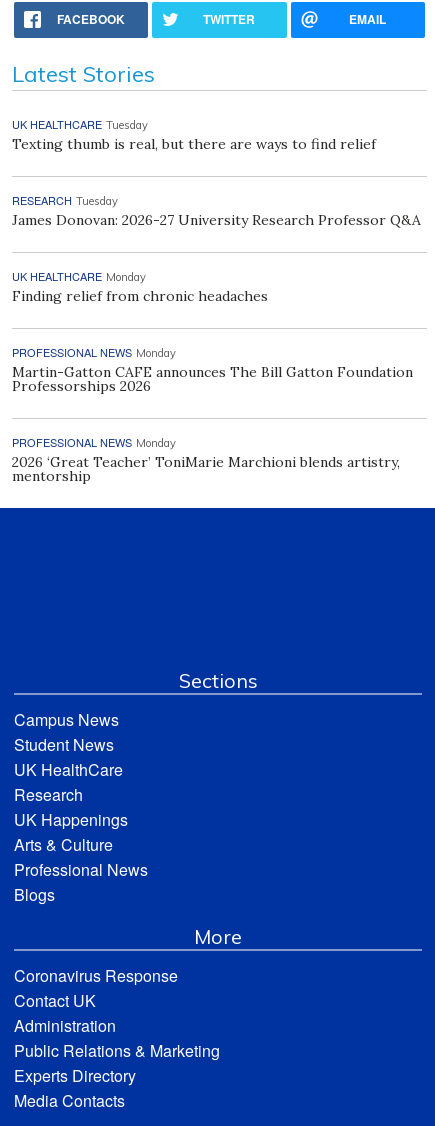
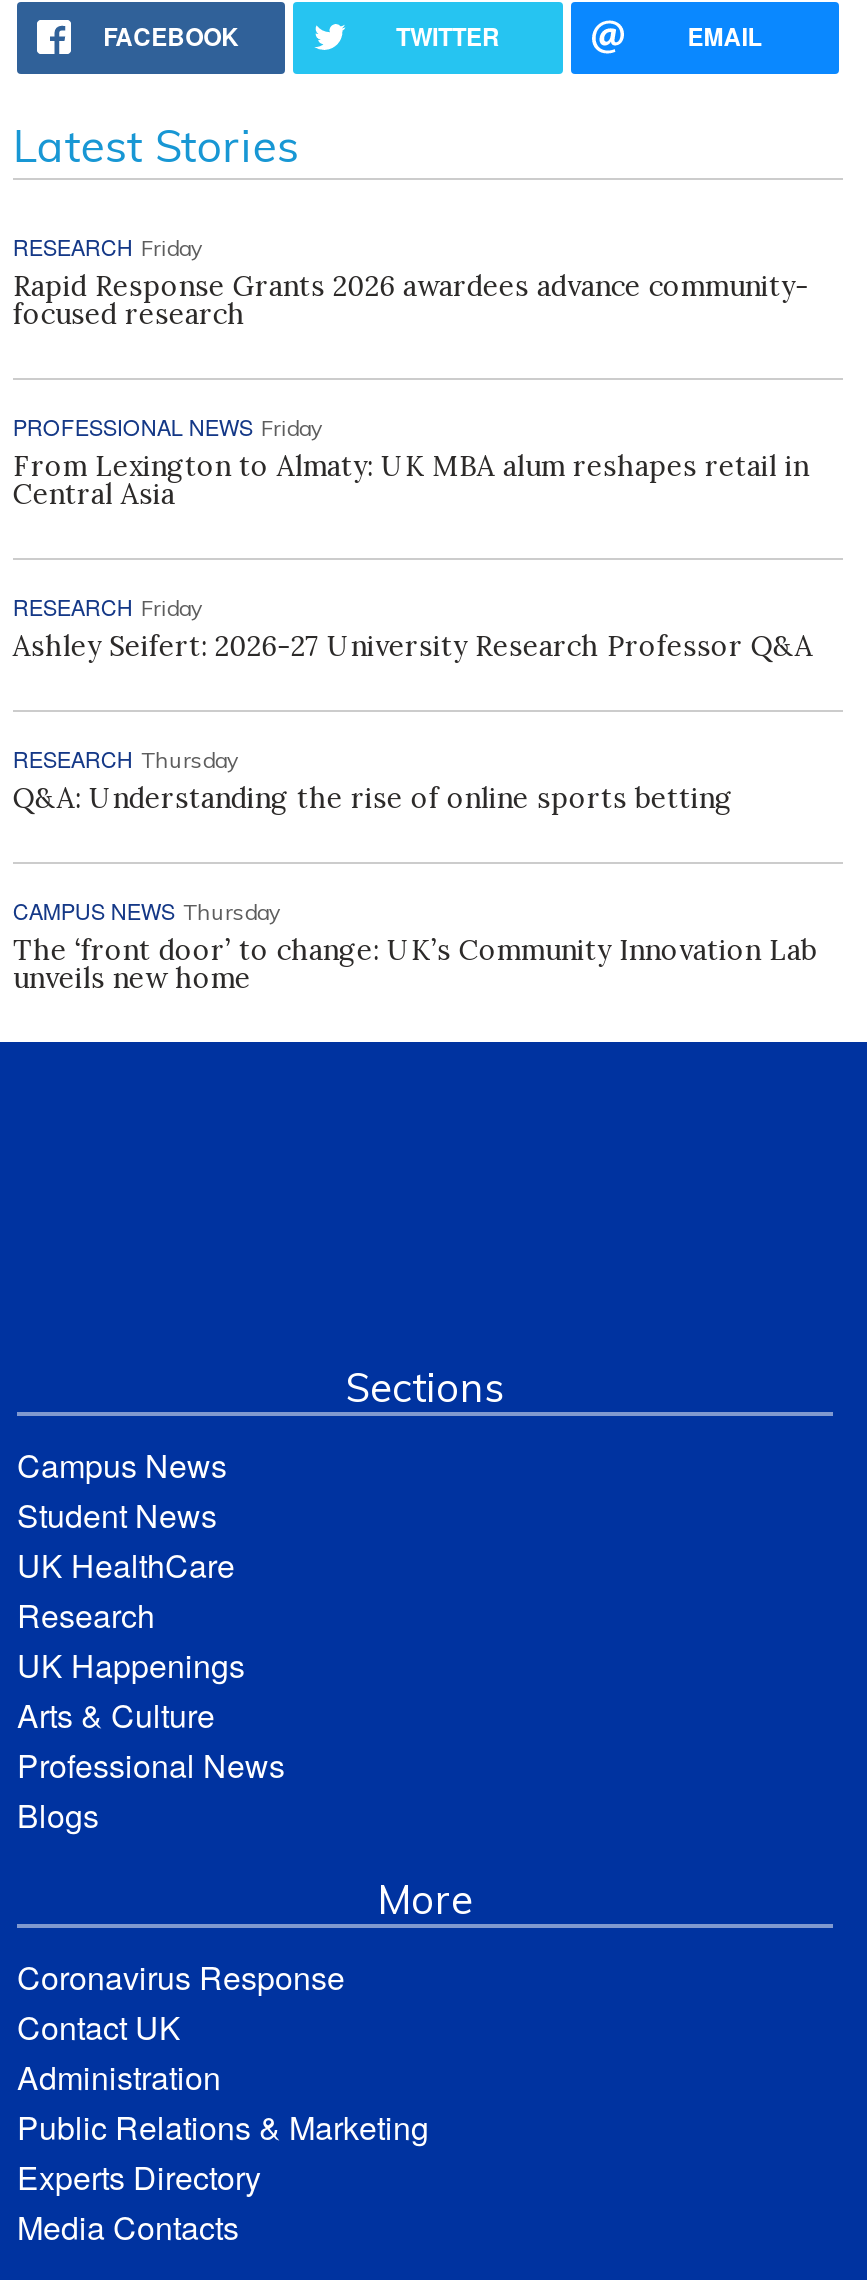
- UK HEALTHCARE Tuesday
- Texting thumb is real, but there are ways to find relief
+ RESEARCH Friday
+ Rapid Response Grants 2026 awardees advance community-
+ focused research

- RESEARCH Tuesday
- James Donovan: 2026-27 University Research Professor Q&A
+ PROFESSIONAL NEWS Friday
+ From Lexington to Almaty: UK MBA alum reshapes retail in
+ Central Asia

- UK HEALTHCARE Monday
- Finding relief from chronic headaches
+ RESEARCH Friday
+ Ashley Seifert: 2026-27 University Research Professor Q&A

- PROFESSIONAL NEWS Monday
- Martin-Gatton CAFE announces The Bill Gatton Foundation
- Professorships 2026
+ RESEARCH Thursday
+ Q&A: Understanding the rise of online sports betting

- PROFESSIONAL NEWS Monday
- 2026 ‘Great Teacher’ ToniMarie Marchioni blends artistry,
- mentorship
+ CAMPUS NEWS Thursday
+ The ‘front door’ to change: UK’s Community Innovation Lab
+ unveils new home
